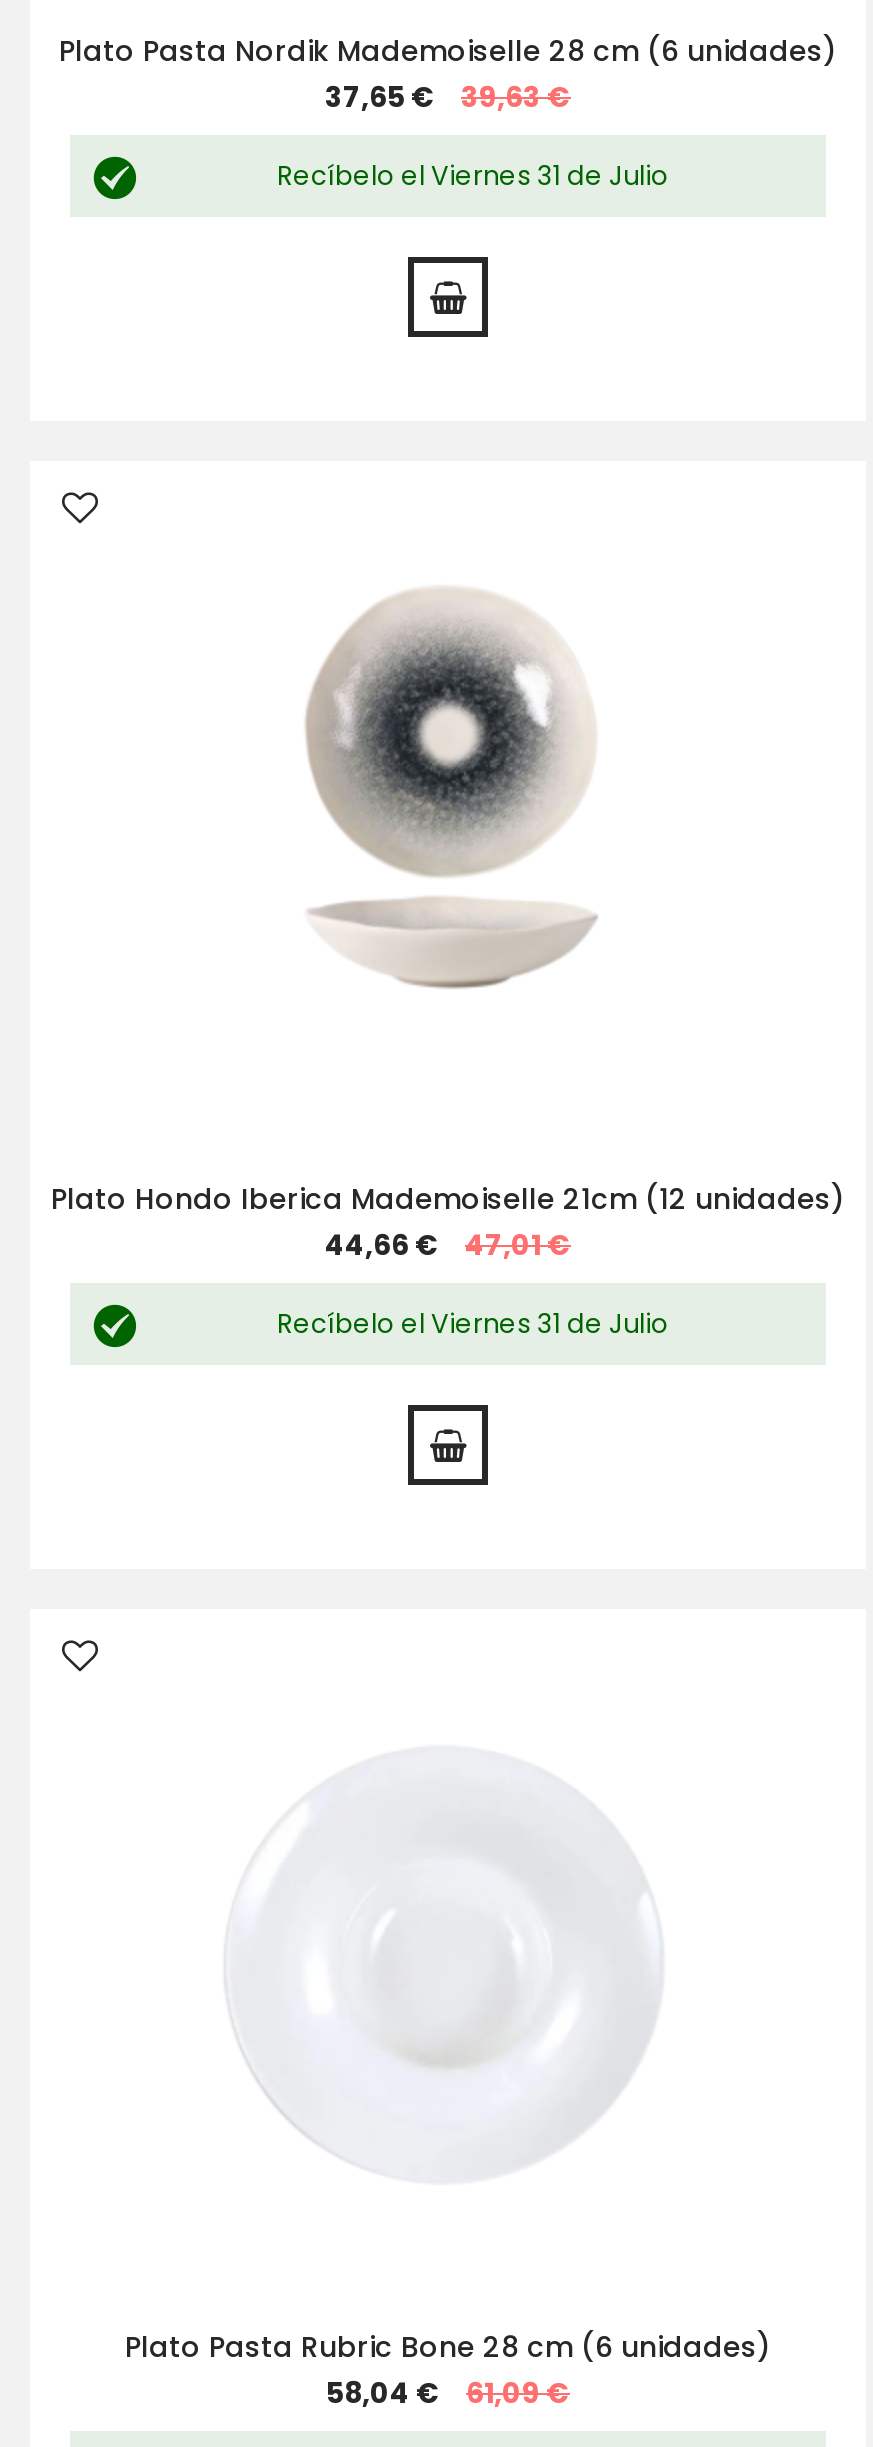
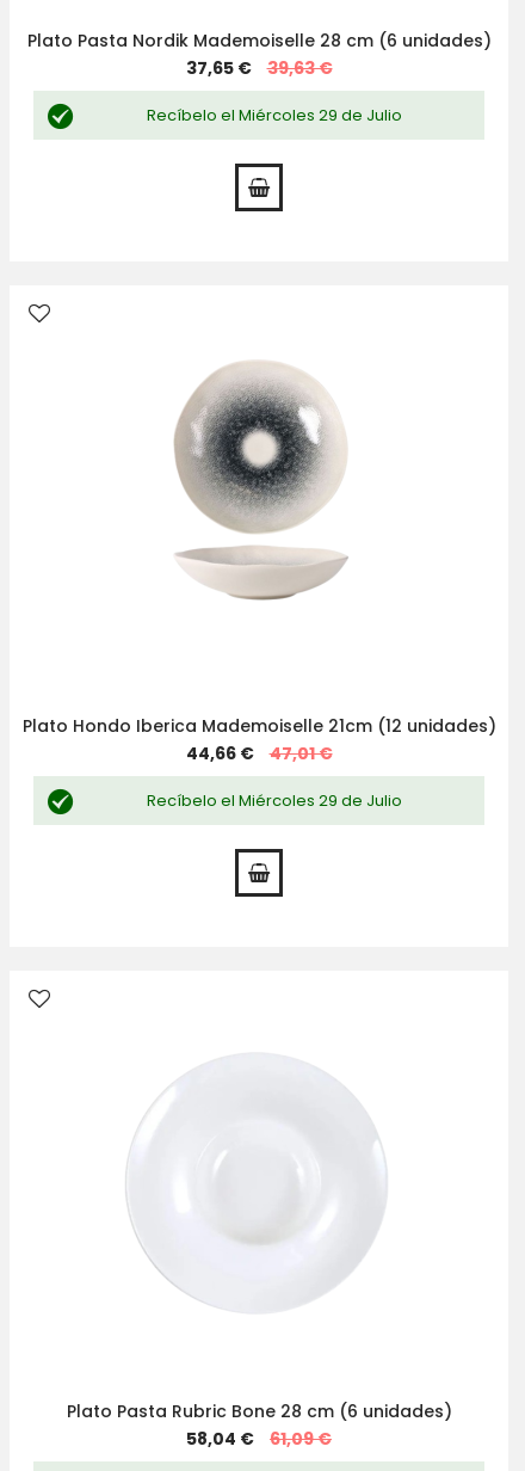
- Recíbelo el Viernes 31 de Julio
+ Recíbelo el Miércoles 29 de Julio

- Recíbelo el Viernes 31 de Julio
+ Recíbelo el Miércoles 29 de Julio
